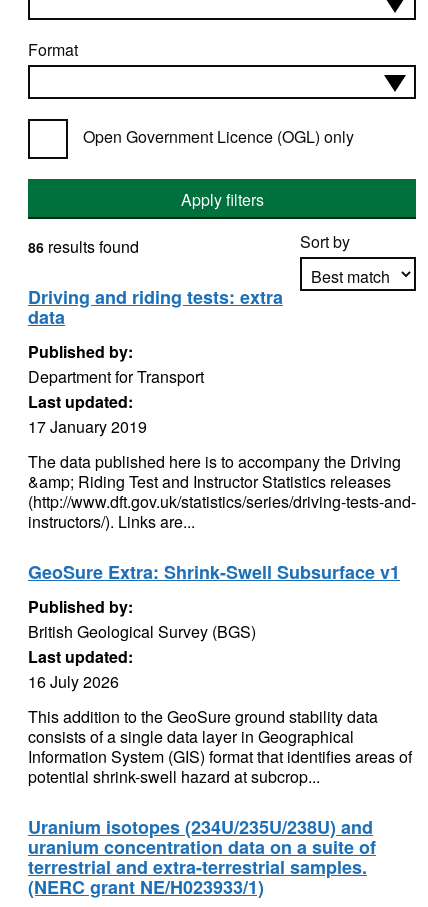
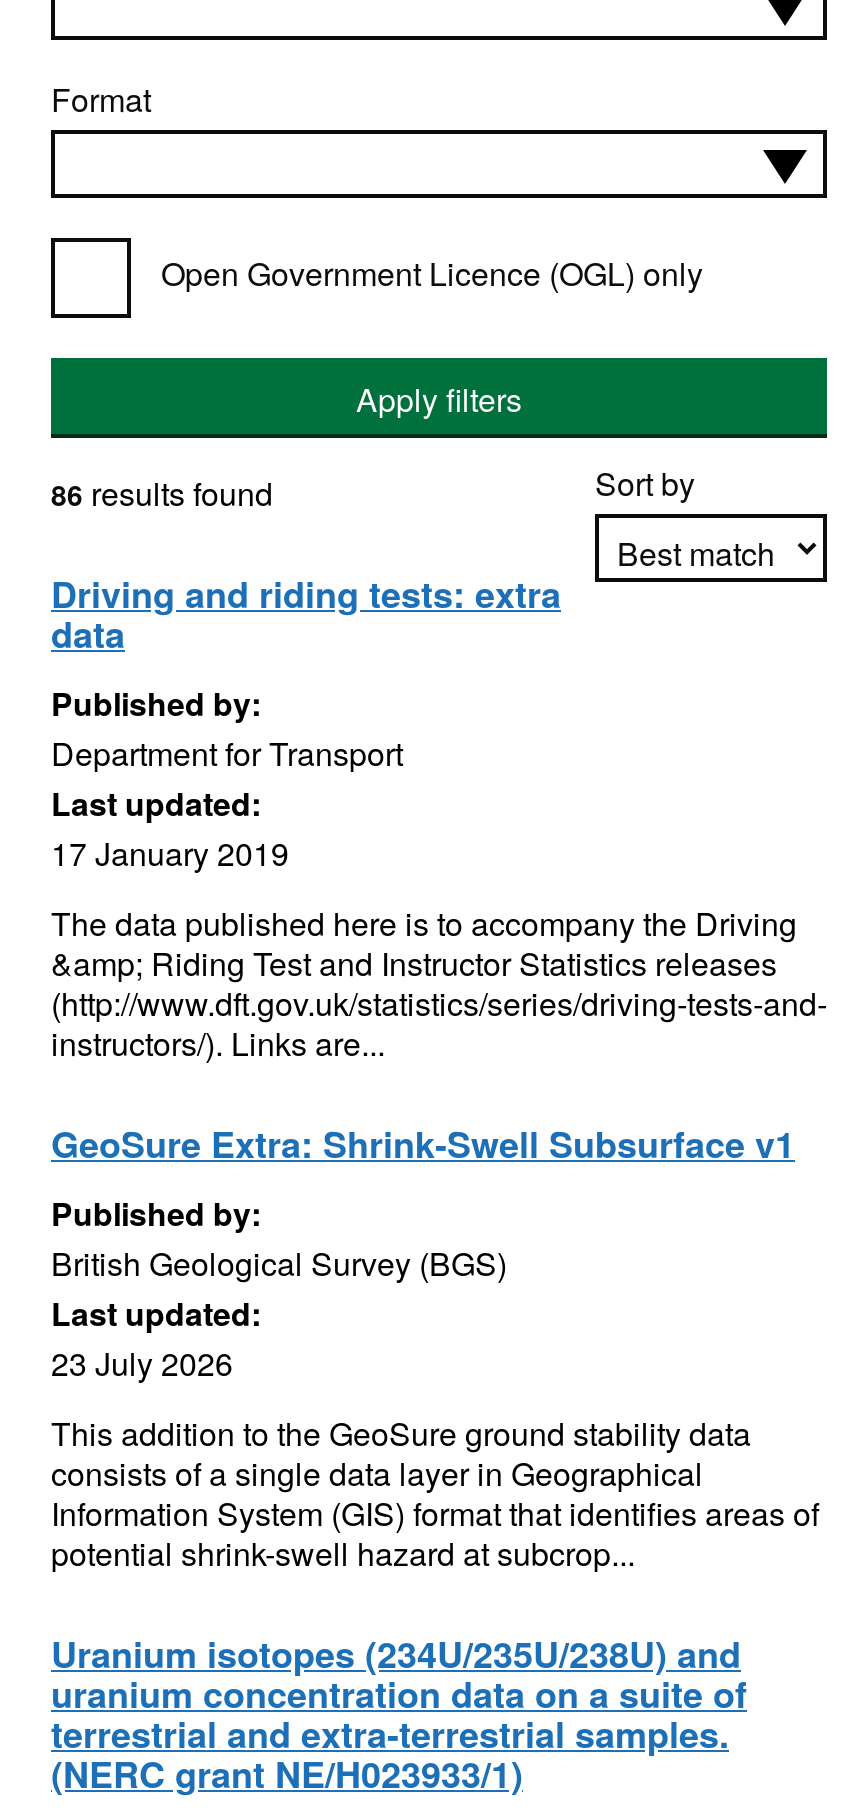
- 16 July 2026
+ 23 July 2026
